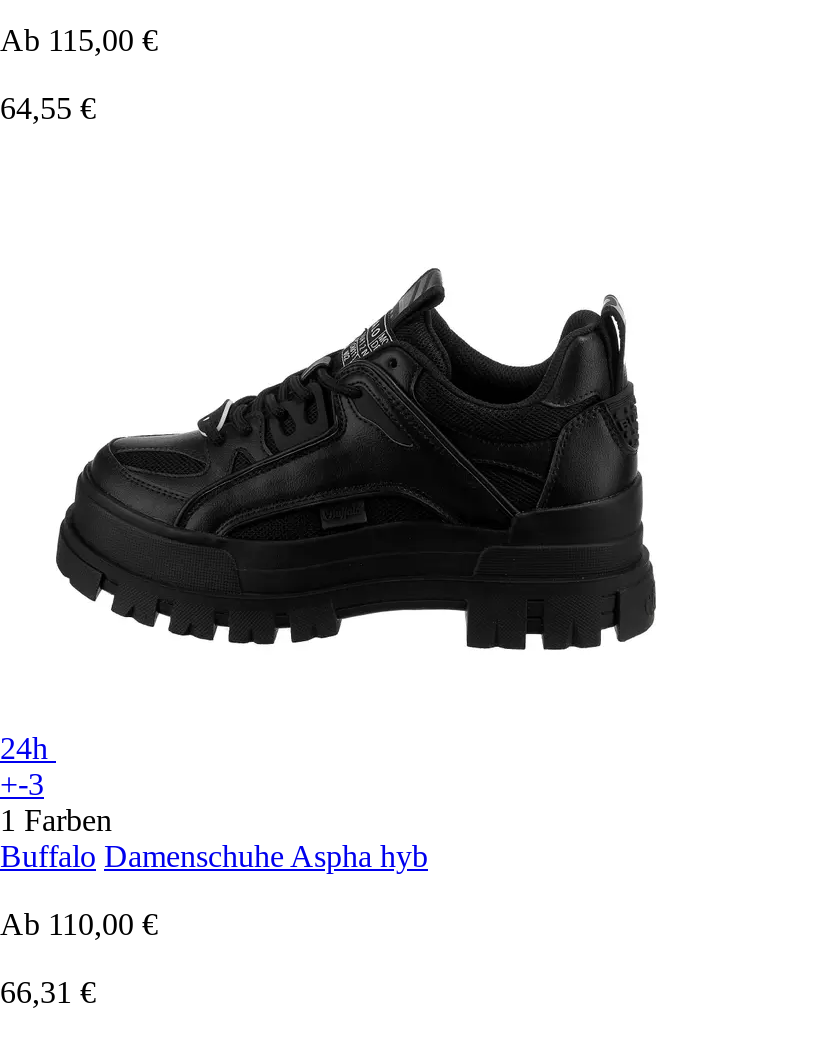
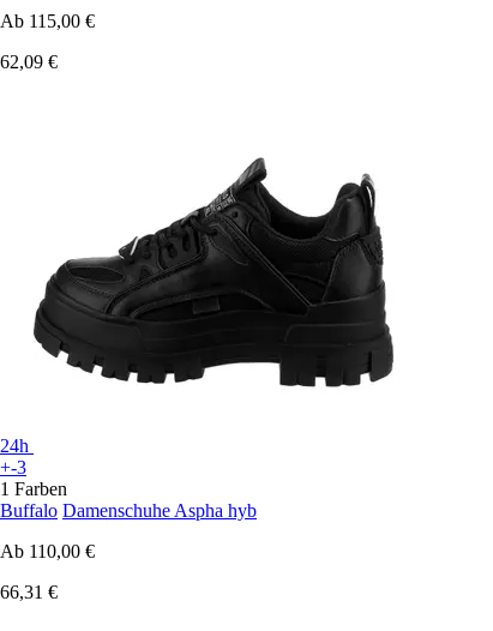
- 64,55 €
+ 62,09 €
